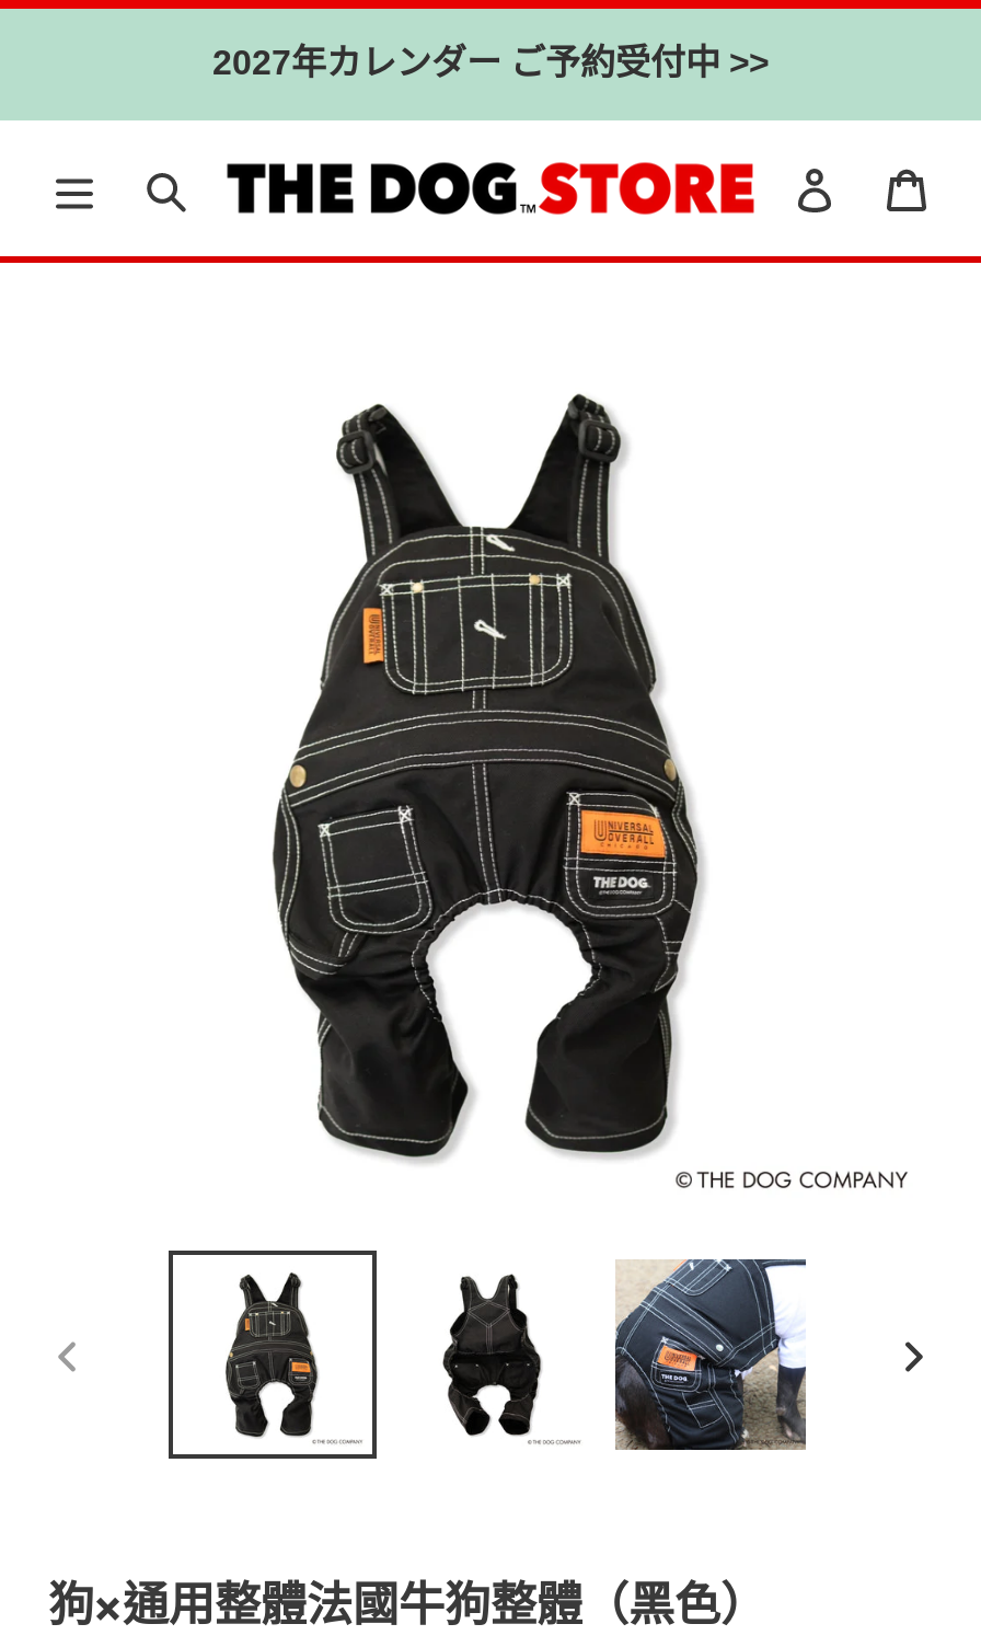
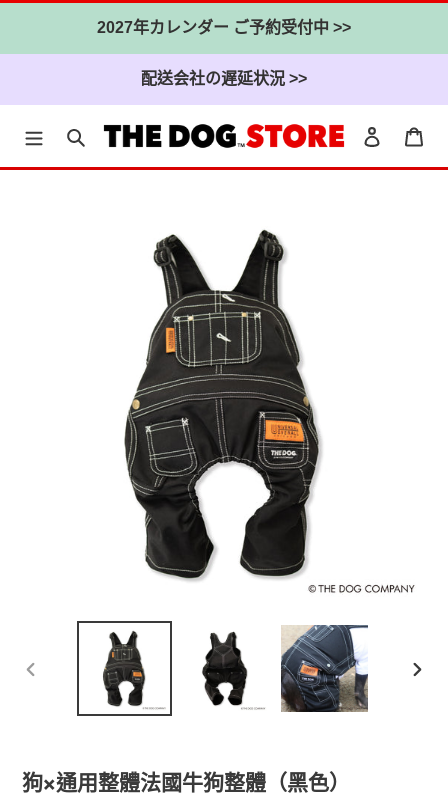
+ 配送会社の遅延状況 >>
